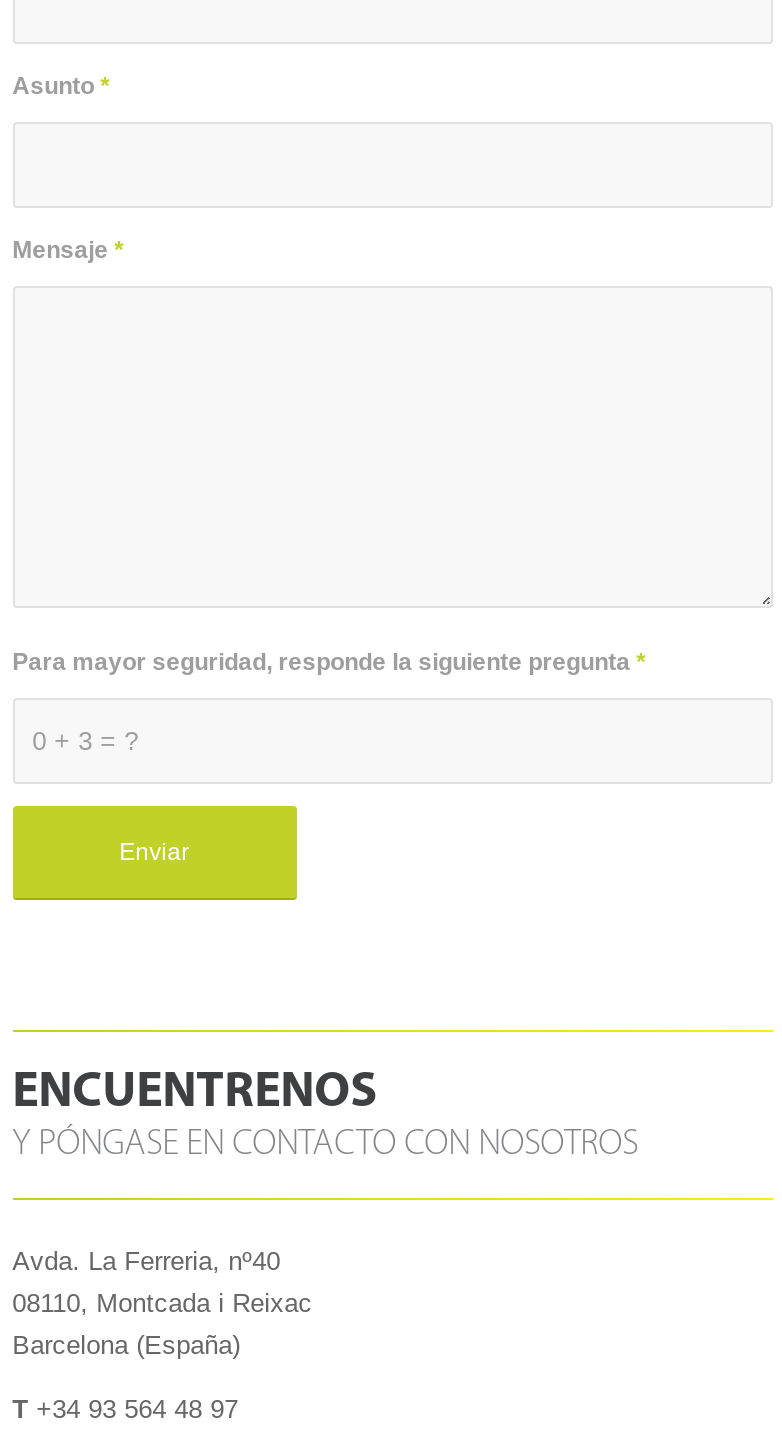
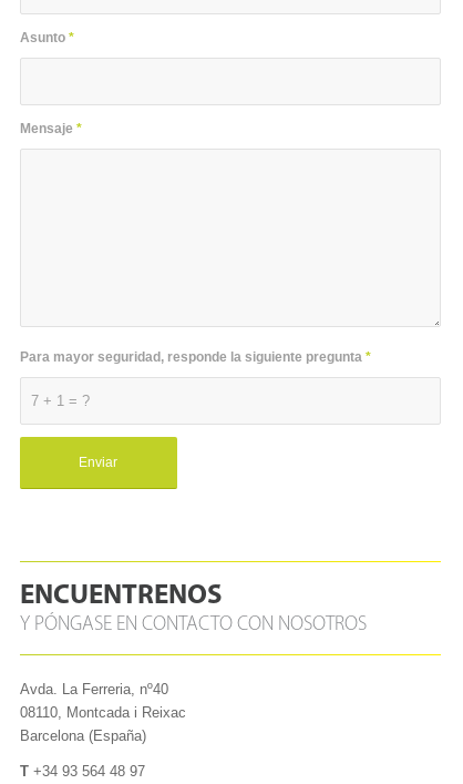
- 0 + 3 = ?
+ 7 + 1 = ?
